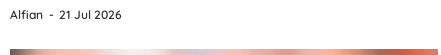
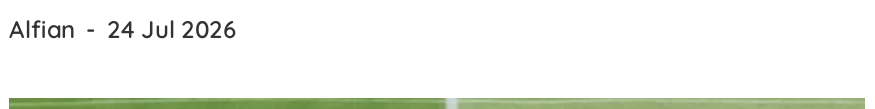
- Alfian 21 Jul 2026
+ Alfian 24 Jul 2026
